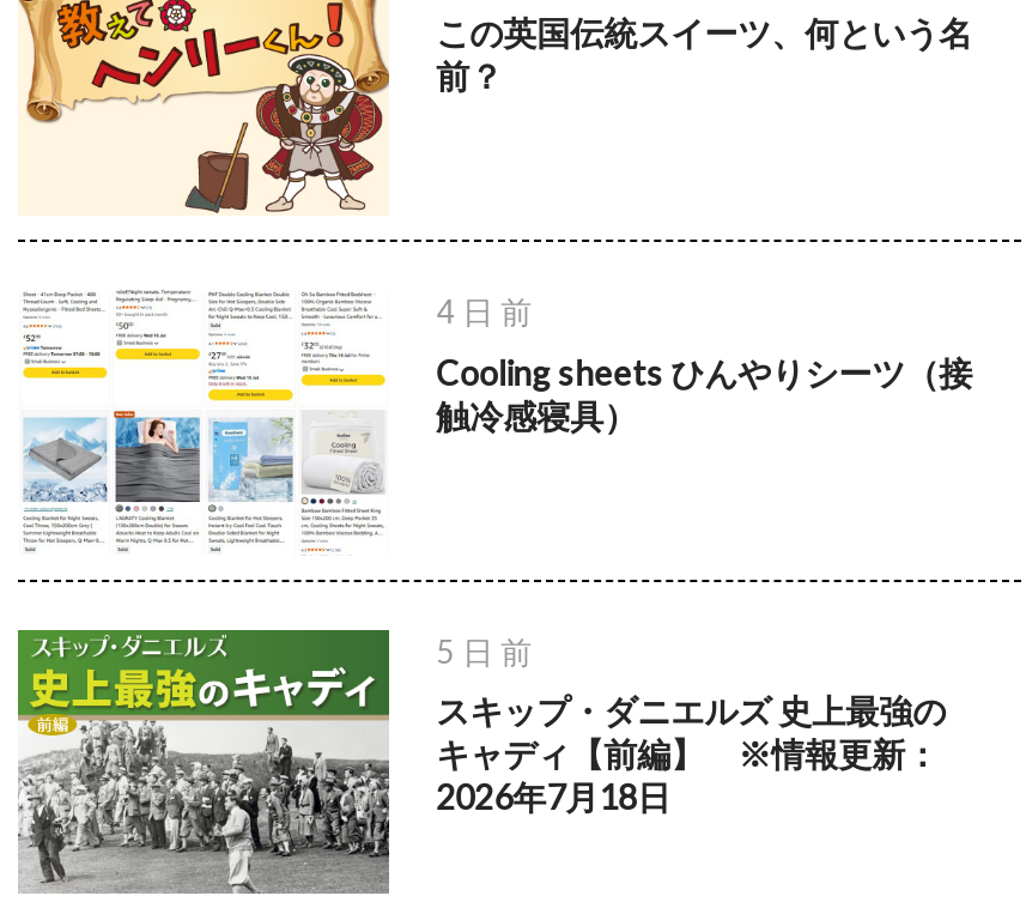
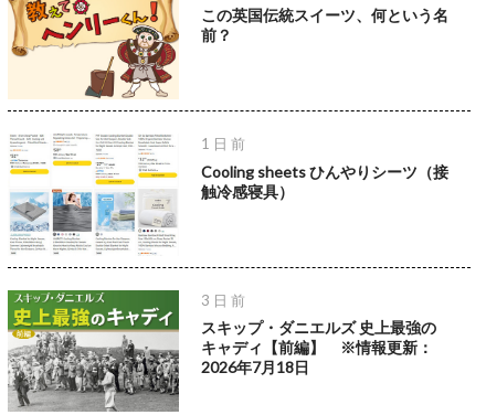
- 4 日 前
+ 1 日 前

- 5 日 前
+ 3 日 前
